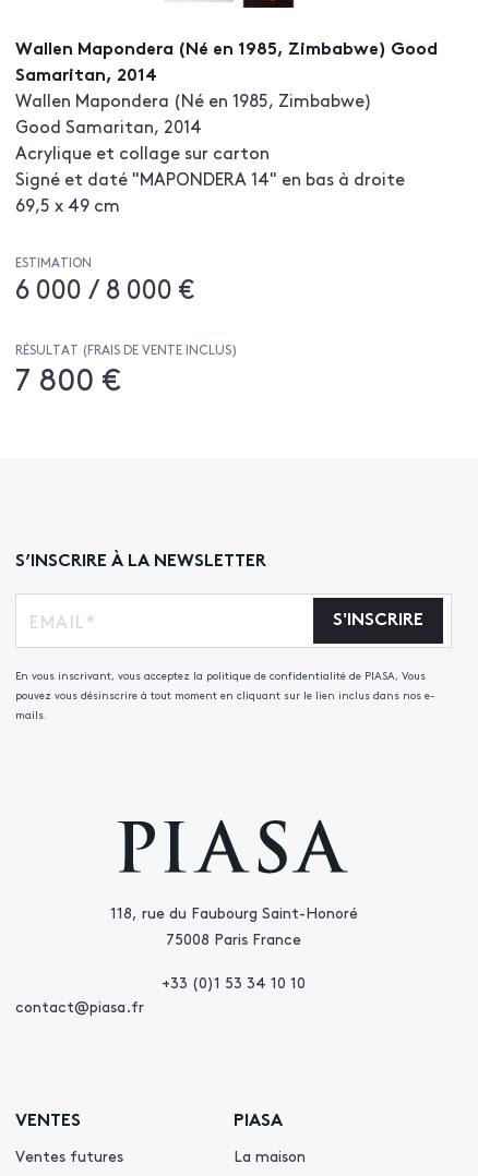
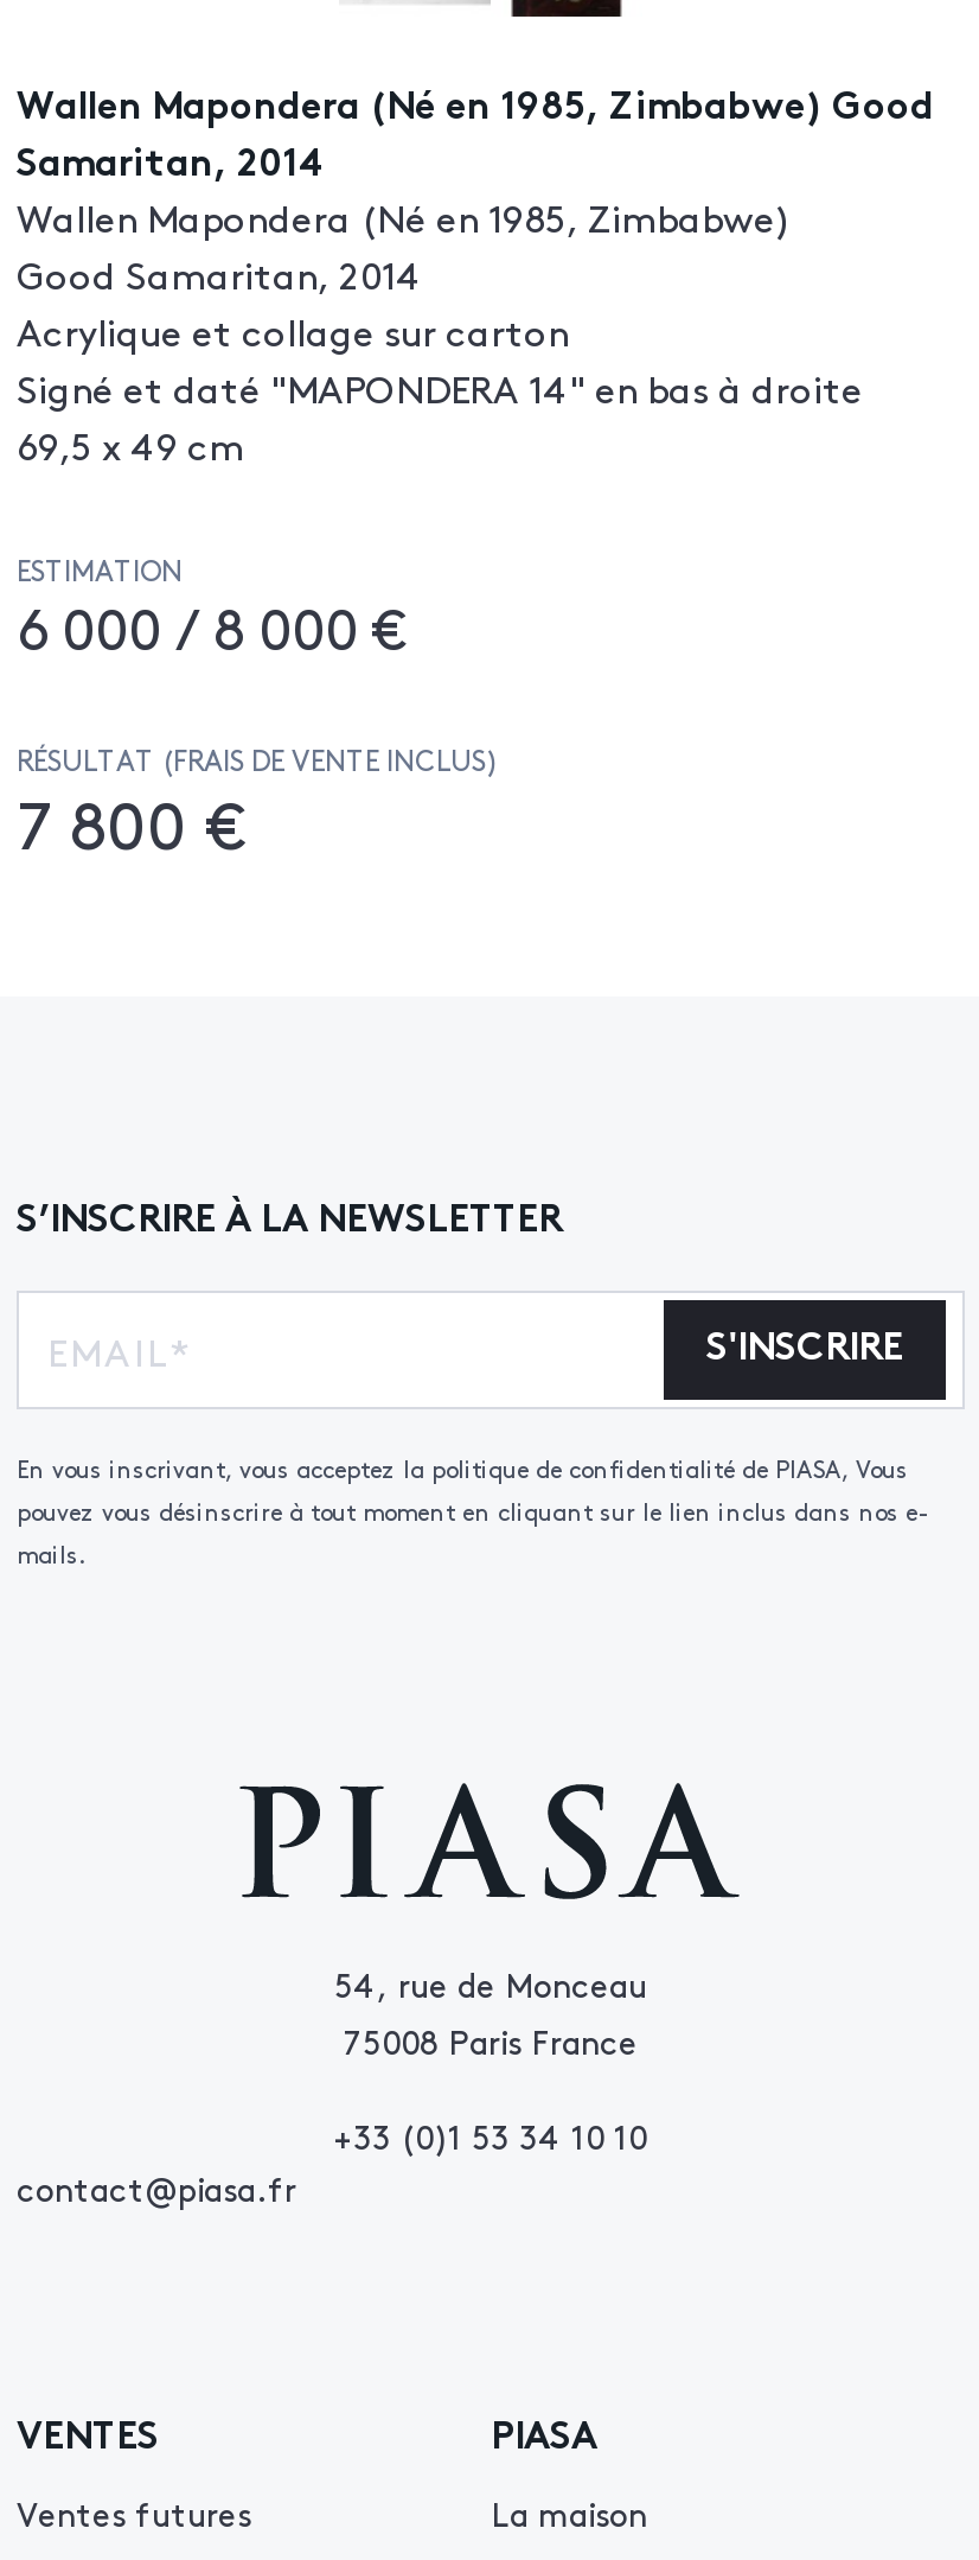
- 118, rue du Faubourg Saint-Honoré
+ 54, rue de Monceau
